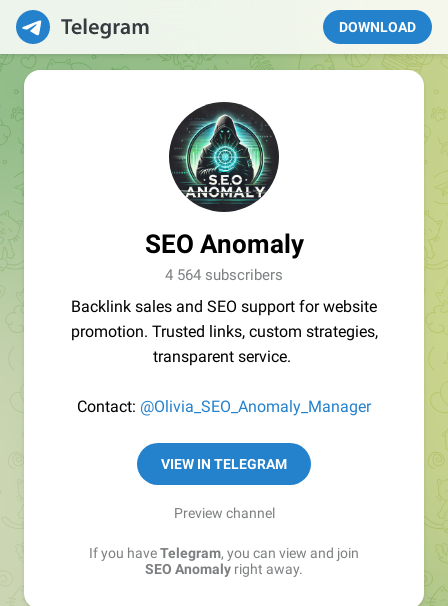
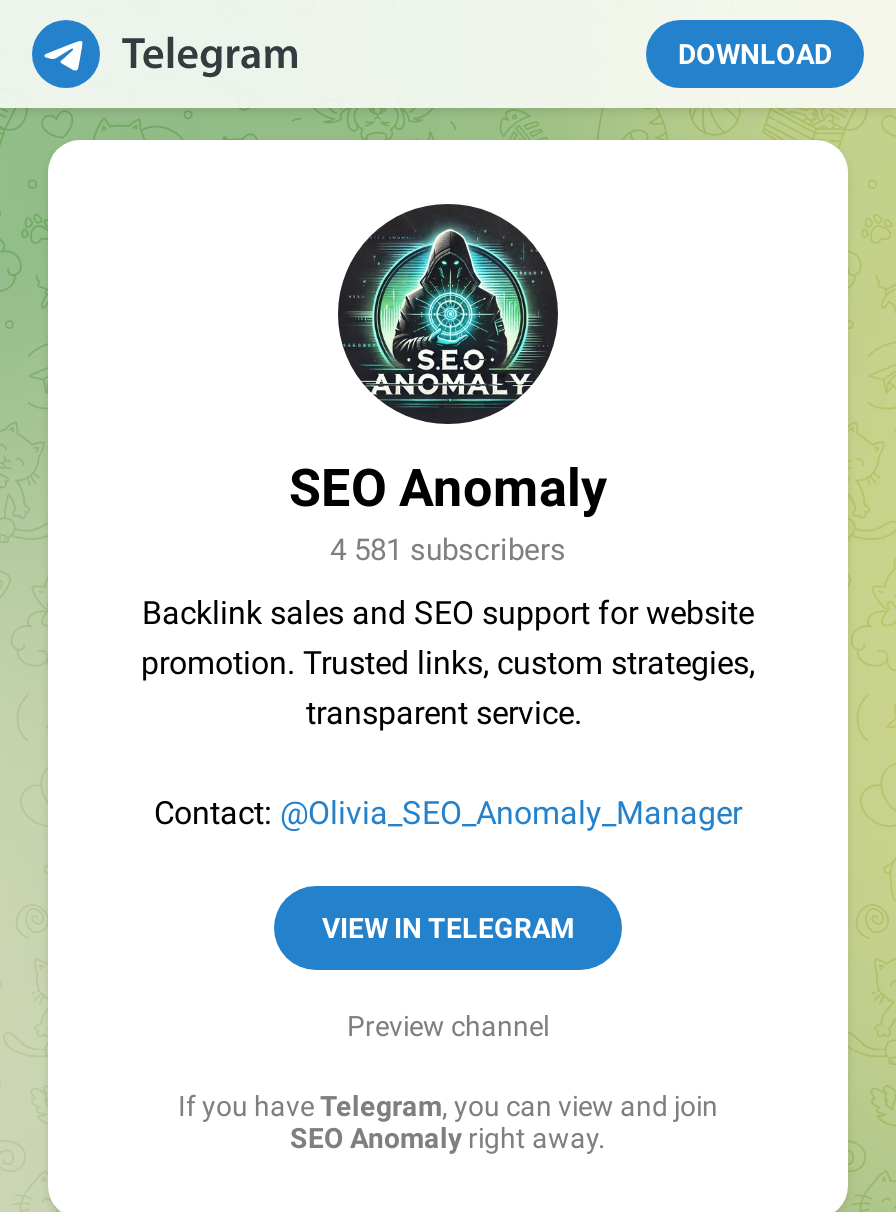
- 4 564 subscribers
+ 4 581 subscribers
